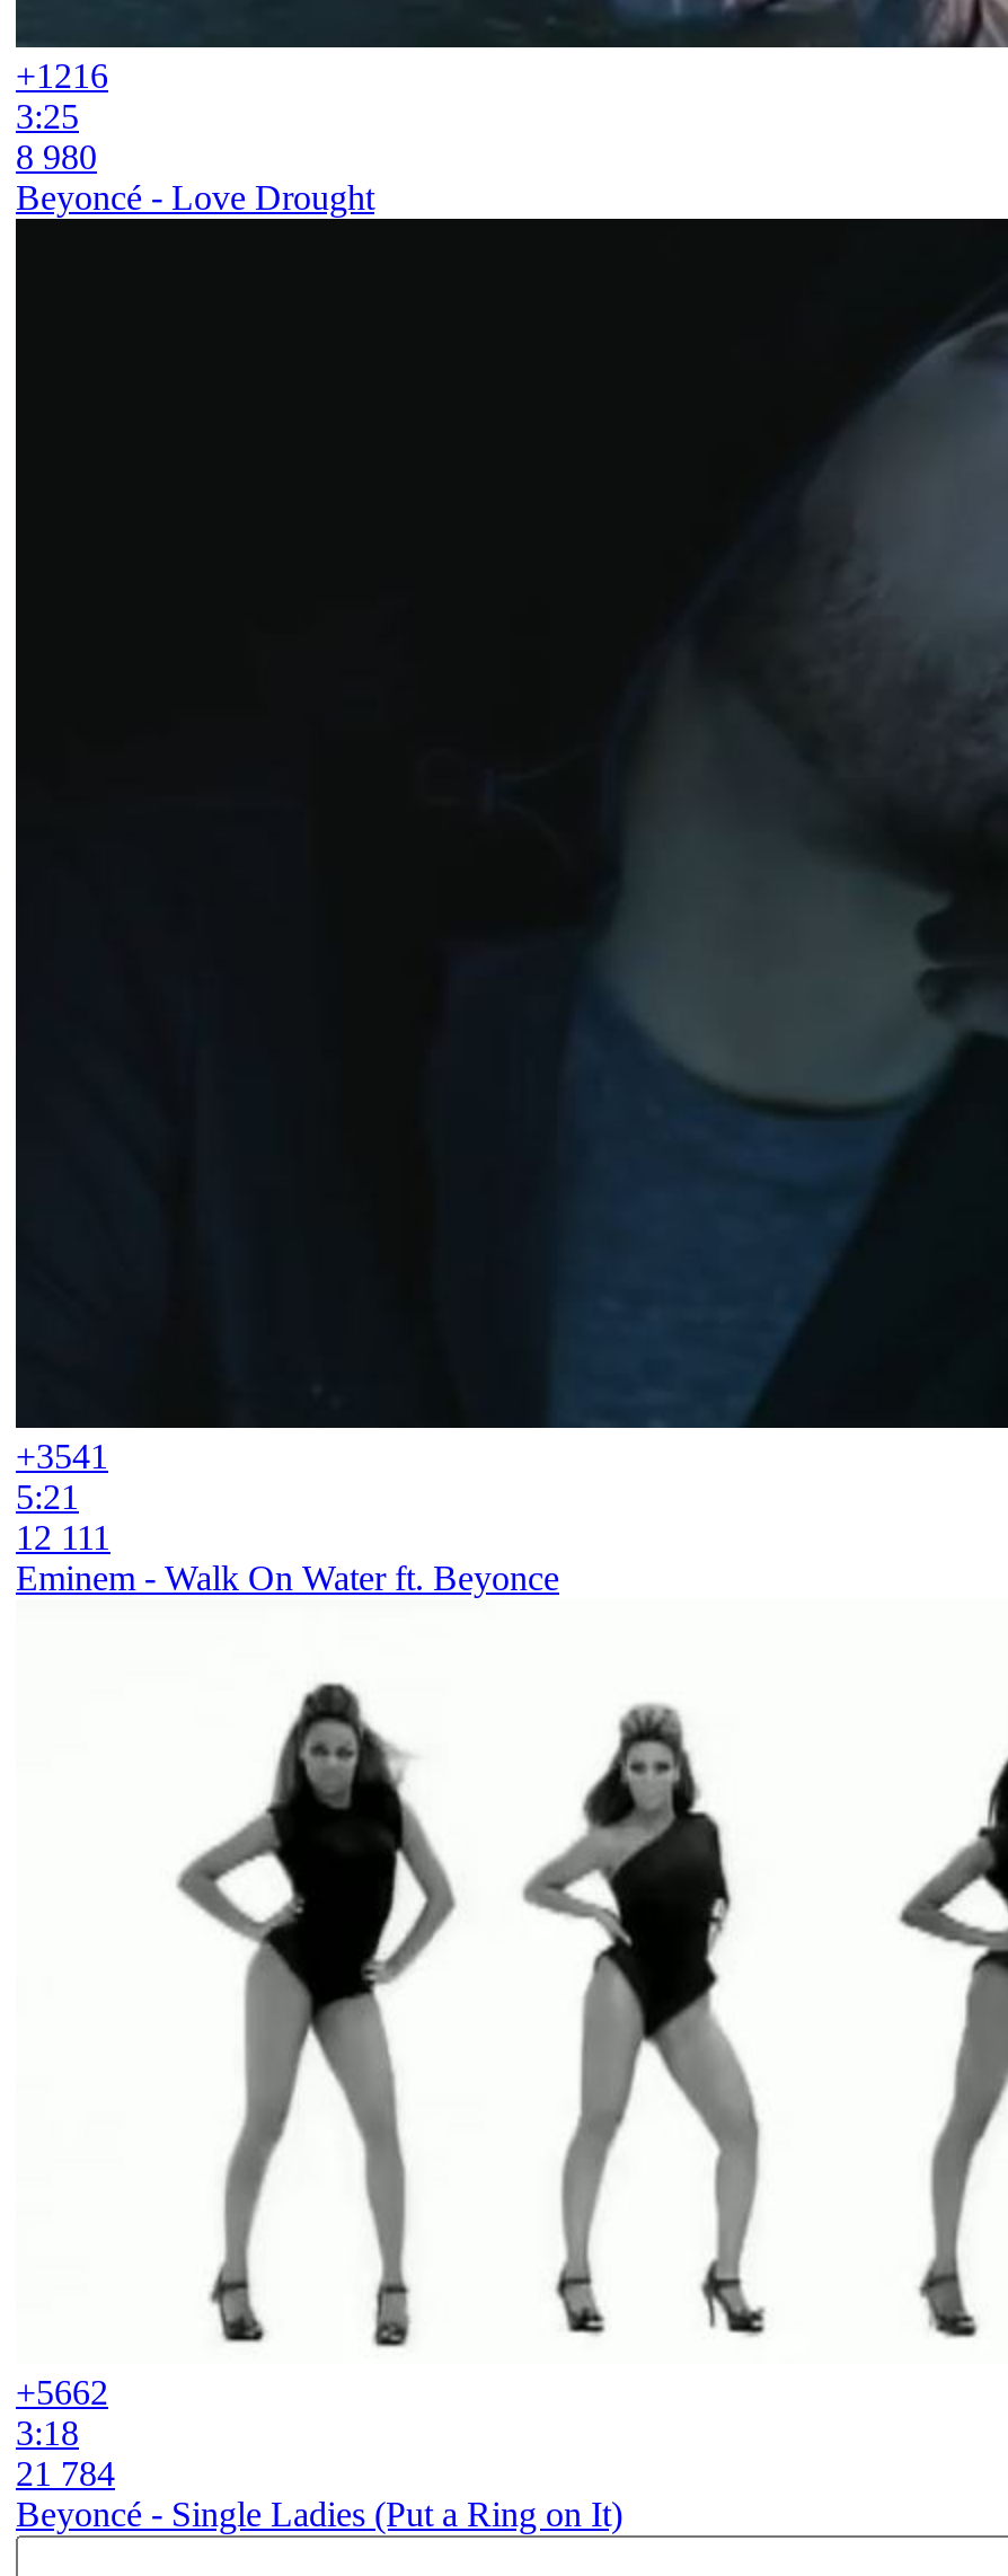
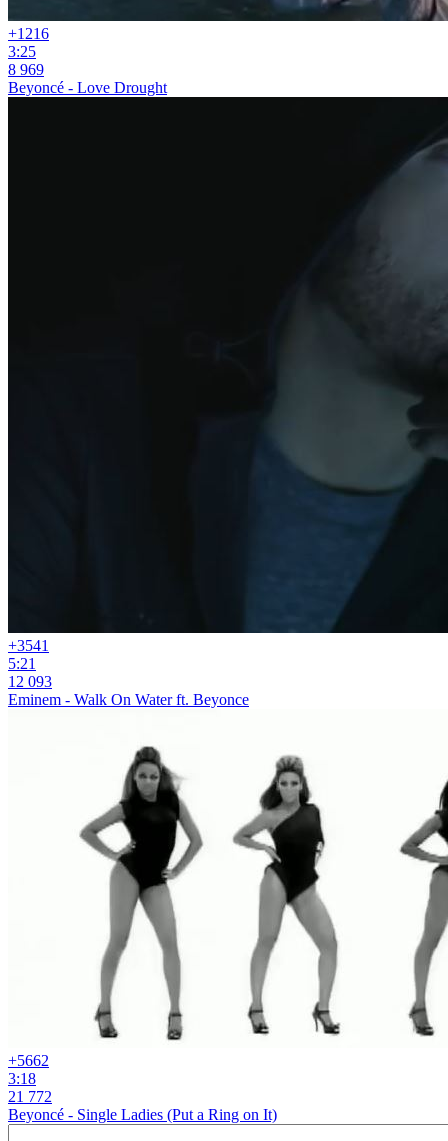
- 8 980
+ 8 969

- 12 111
+ 12 093

- 21 784
+ 21 772
